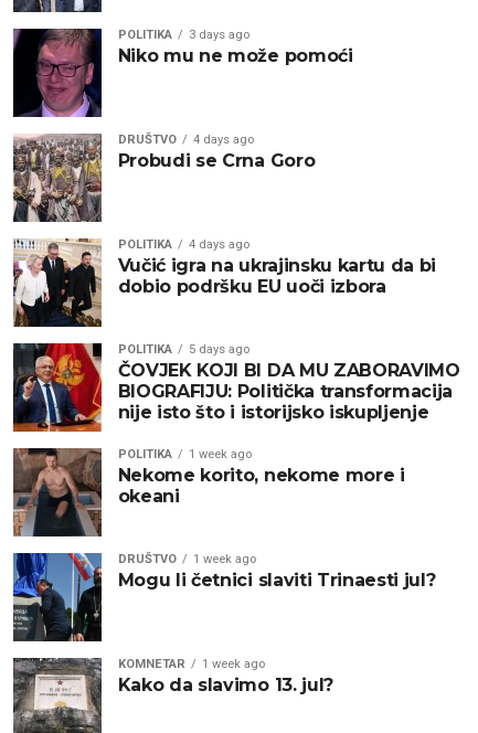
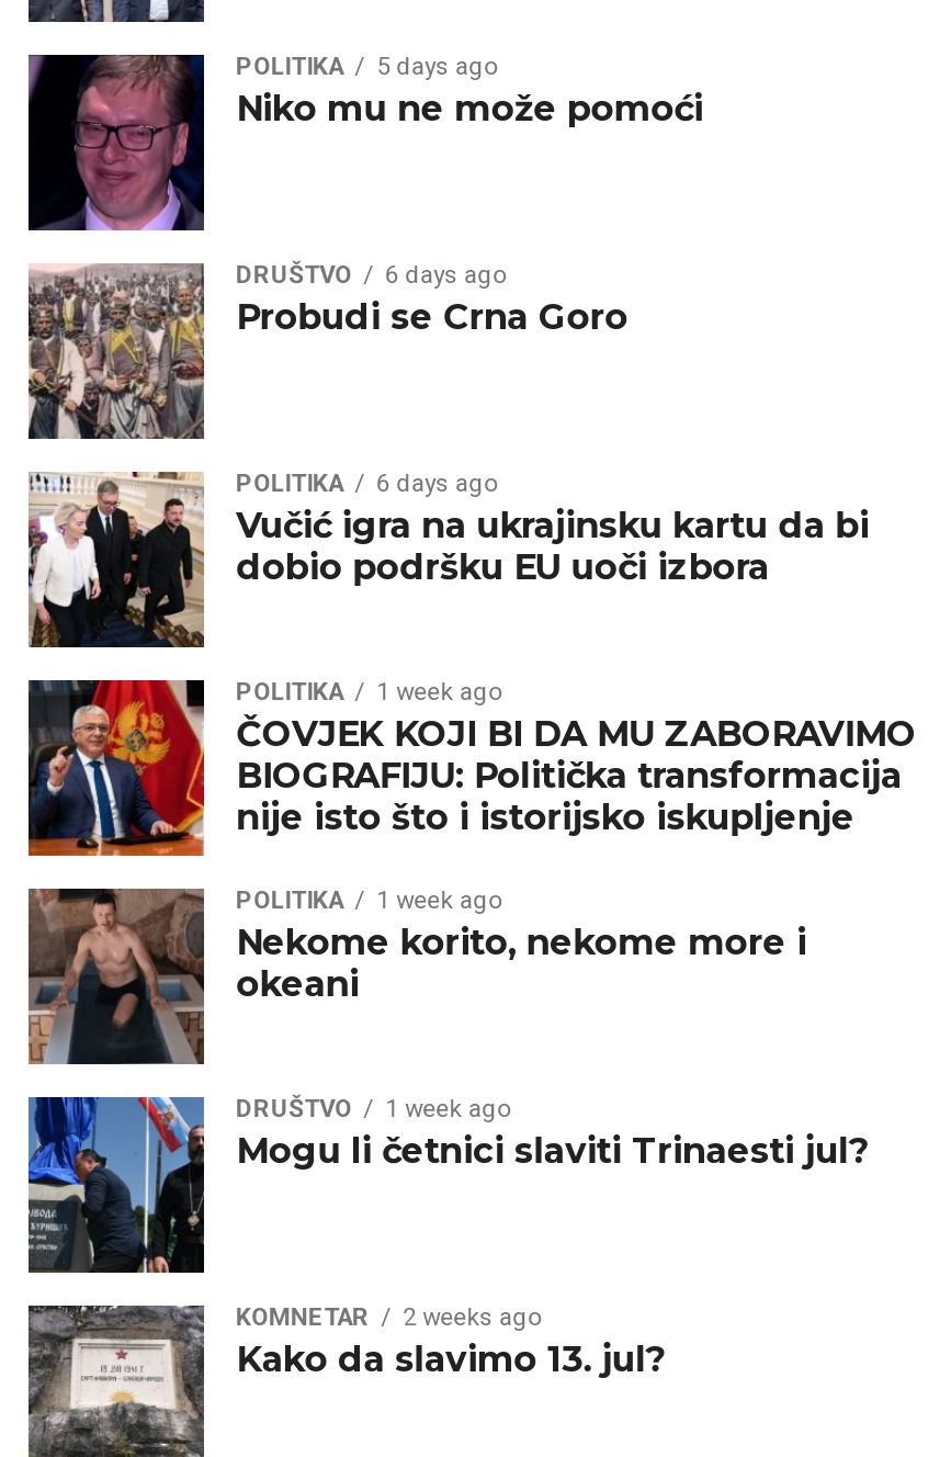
- POLITIKA 3 days ago
+ POLITIKA 5 days ago

- DRUŠTVO 4 days ago
+ DRUŠTVO 6 days ago

- POLITIKA 4 days ago
+ POLITIKA 6 days ago

- POLITIKA 5 days ago
+ POLITIKA 1 week ago

- KOMNETAR 1 week ago
+ KOMNETAR 2 weeks ago
